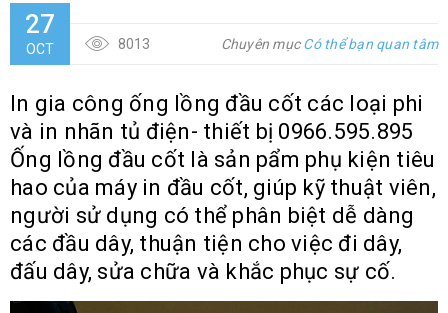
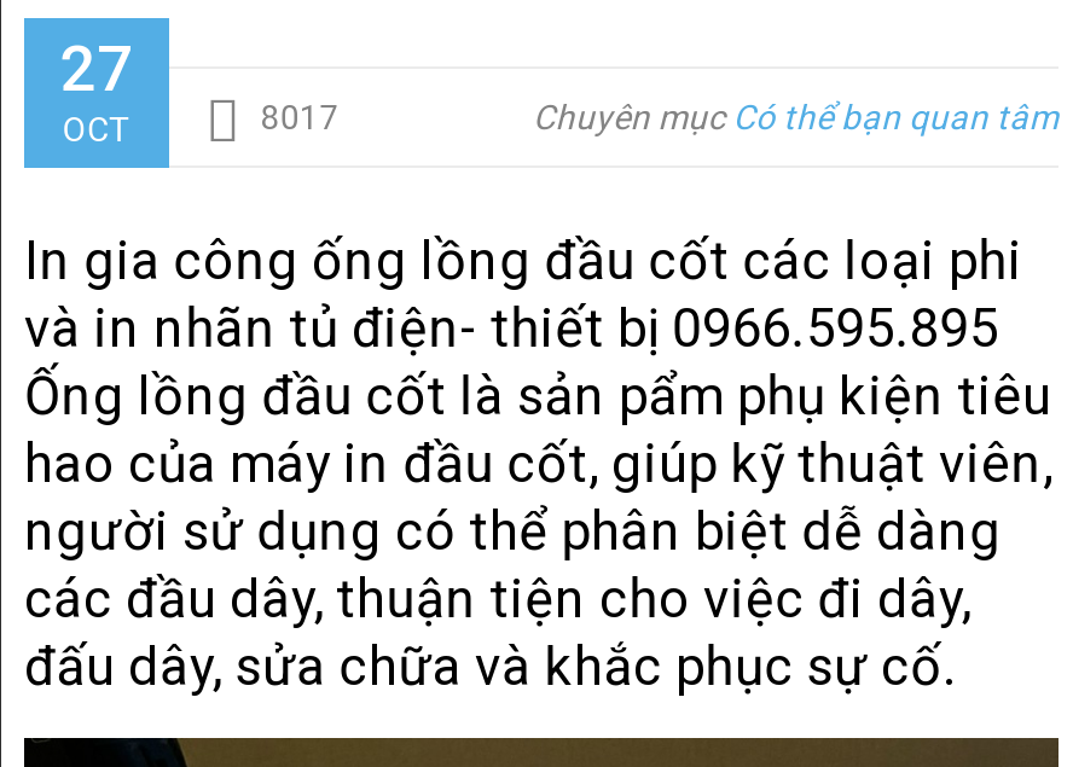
- 8013
+ 8017
